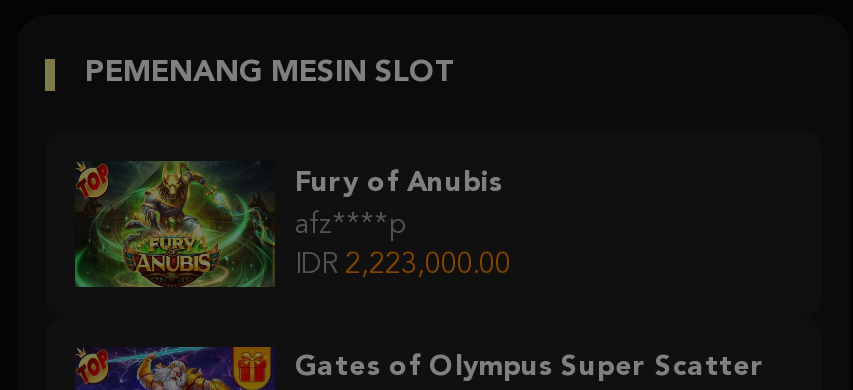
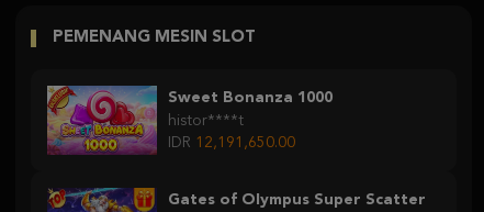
- [image]
- Fury of Anubis
+ [image]
+ Sweet Bonanza 1000

- afz****p
- IDR 2,223,000.00
+ histor****t
+ IDR 12,191,650.00
